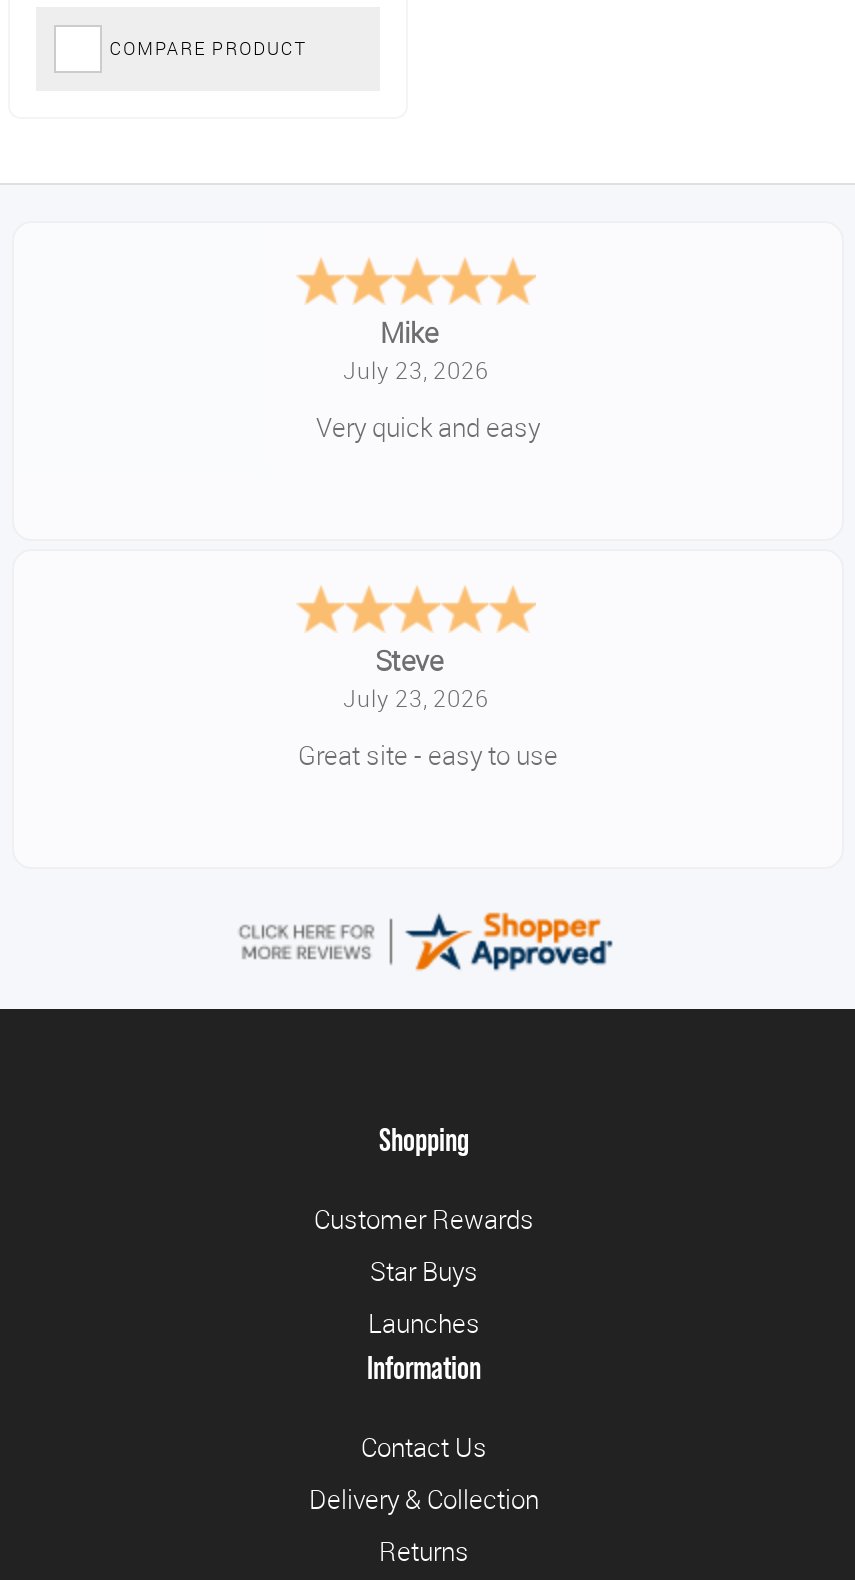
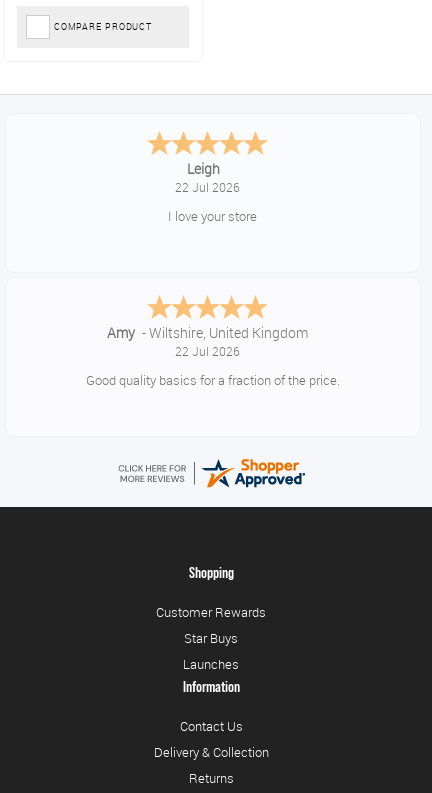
- Mike
- July 23, 2026
+ Leigh
+ 22 Jul 2026

- Very quick and easy
+ I love your store

- Steve
- July 23, 2026
+ Amy -Wiltshire, United Kingdom
+ 22 Jul 2026

- Great site - easy to use
+ Good quality basics for a fraction of the price.
